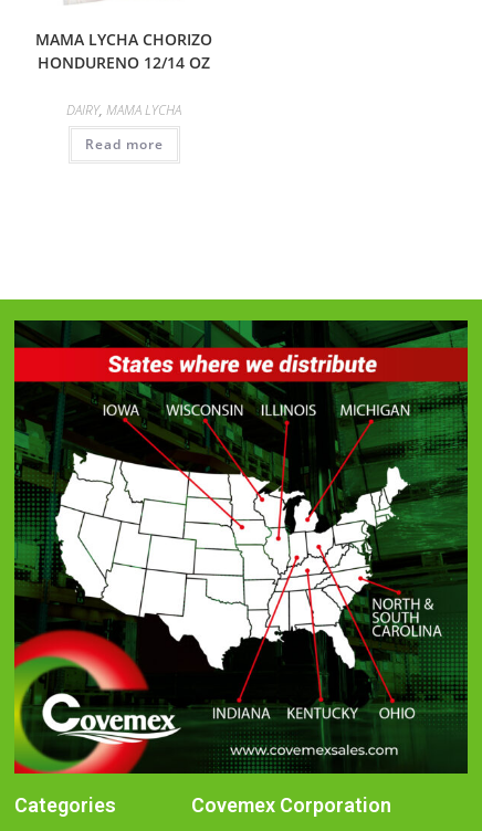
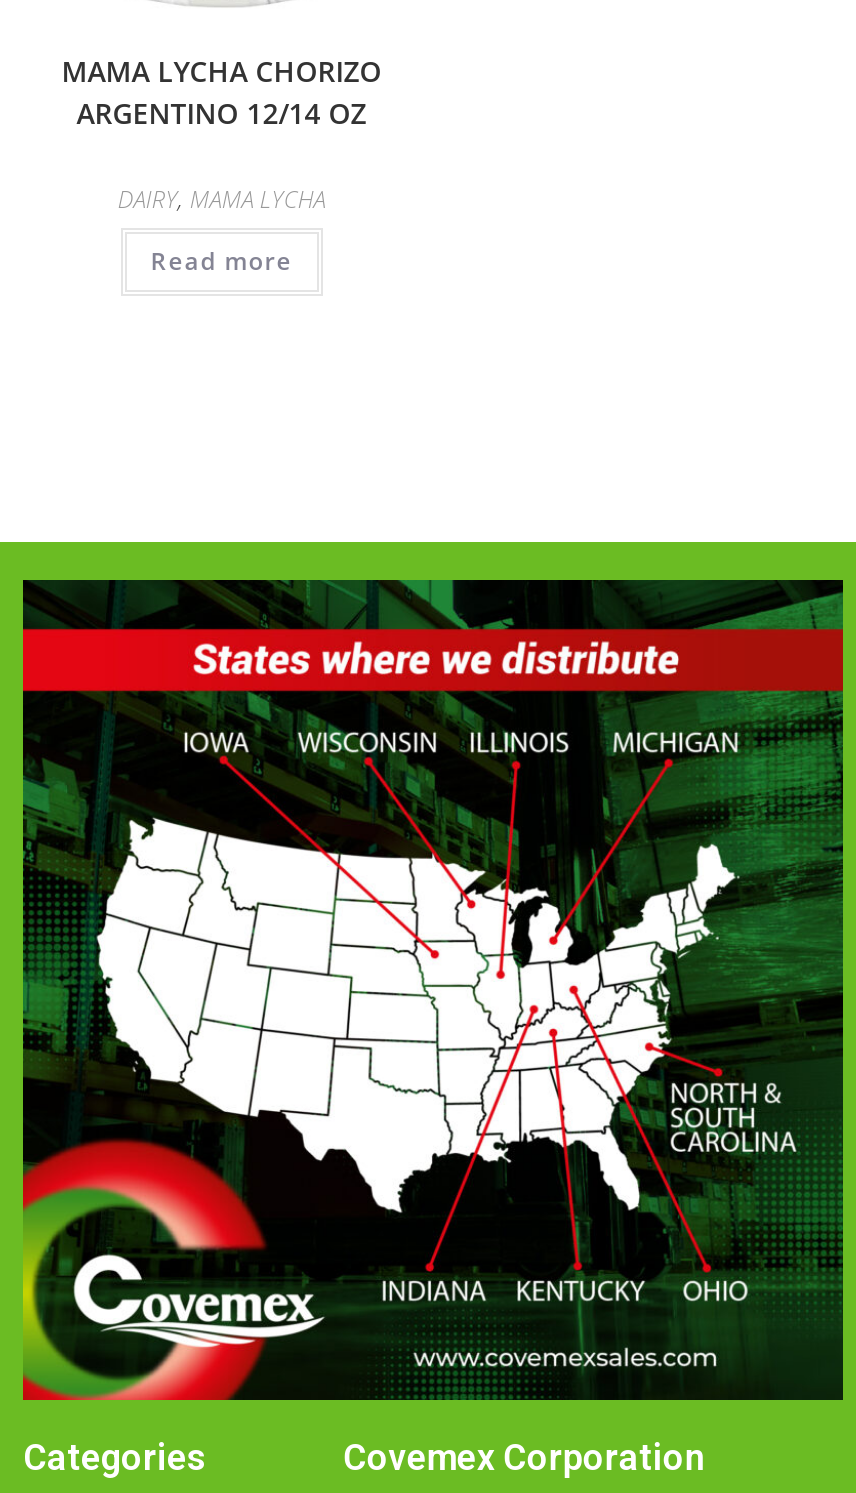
- HONDURENO 12/14 OZ
+ ARGENTINO 12/14 OZ
